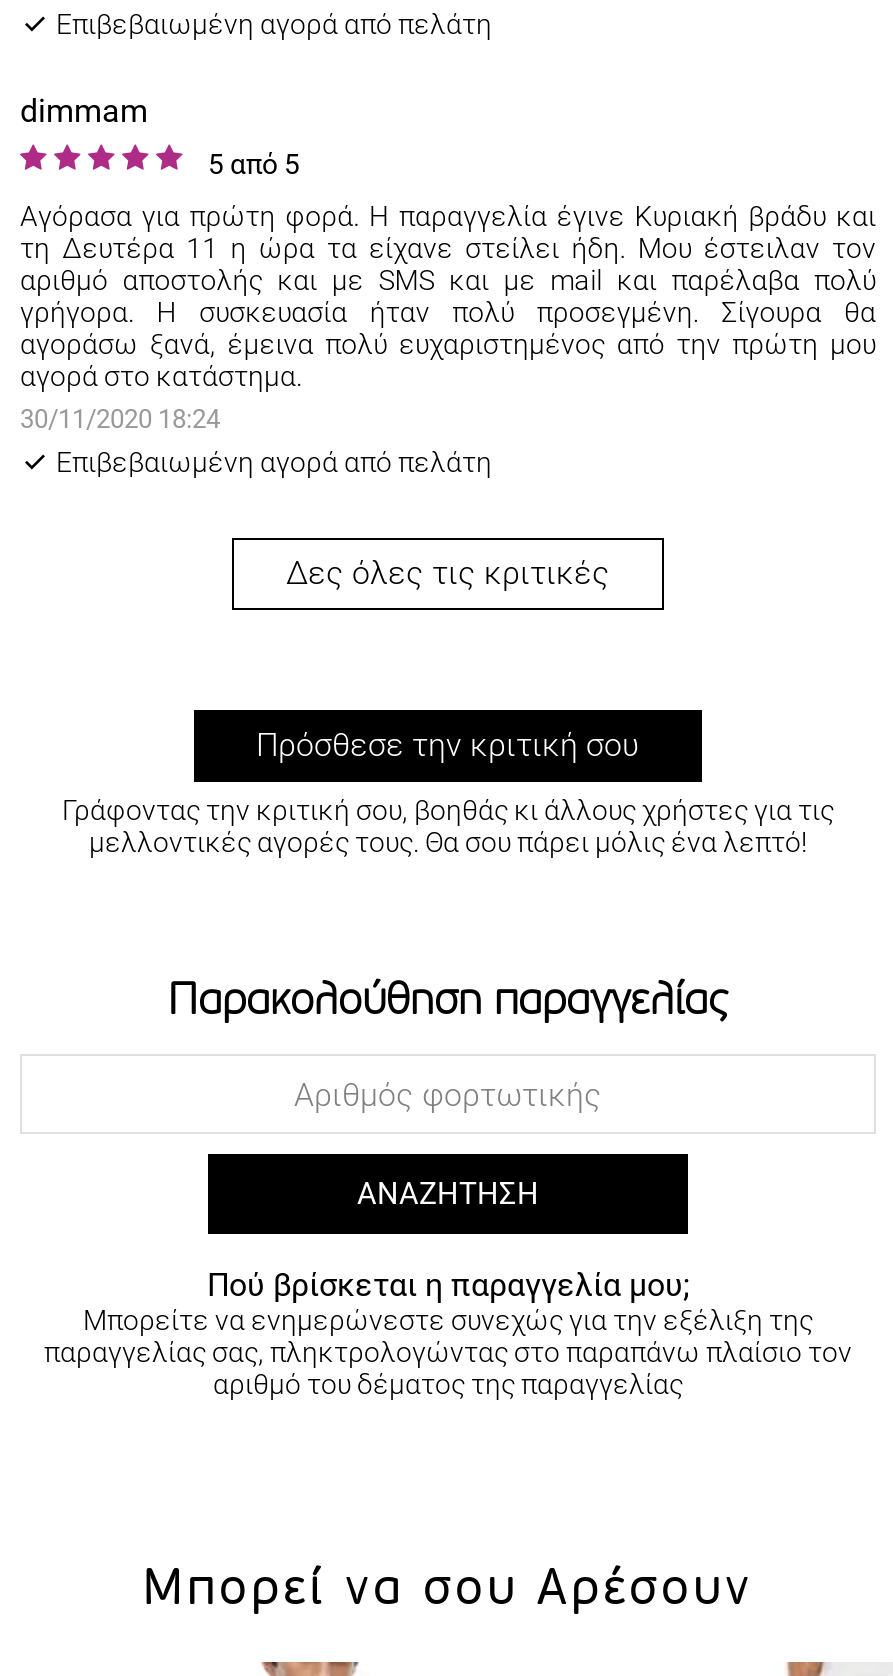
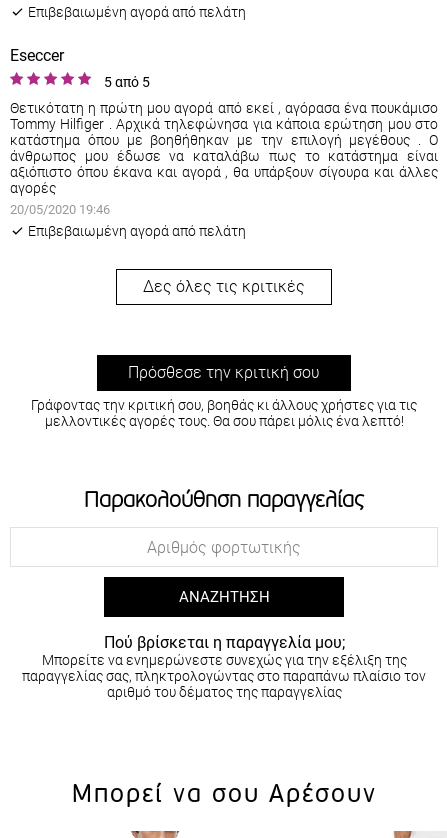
- dimmam
+ Eseccer

- Αγόρασα για πρώτη φορά. Η παραγγελία έγινε Κυριακή βράδυ και
- τη Δευτέρα 11 η ώρα τα είχανε στείλει ήδη. Μου έστειλαν τον
- αριθμό αποστολής και με SMS και με mail και παρέλαβα πολύ
- γρήγορα. Η συσκευασία ήταν πολύ προσεγμένη. Σίγουρα θα
- αγοράσω ξανά, έμεινα πολύ ευχαριστημένος από την πρώτη μου
- αγορά στο κατάστημα.
- 30/11/2020 18:24
+ Θετικότατη η πρώτη μου αγορά από εκεί , αγόρασα ένα πουκάμισο
+ Tommy Hilfiger . Αρχικά τηλεφώνησα για κάποια ερώτηση μου στο
+ κατάστημα όπου με βοηθήθηκαν με την επιλογή μεγέθους . Ο
+ άνθρωπος μου έδωσε να καταλάβω πως το κατάστημα είναι
+ αξιόπιστο όπου έκανα και αγορά , θα υπάρξουν σίγουρα και άλλες
+ αγορές
+ 20/05/2020 19:46
